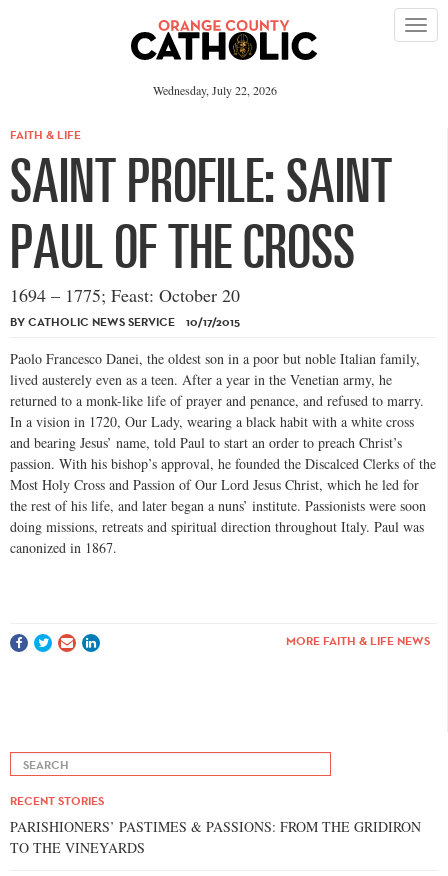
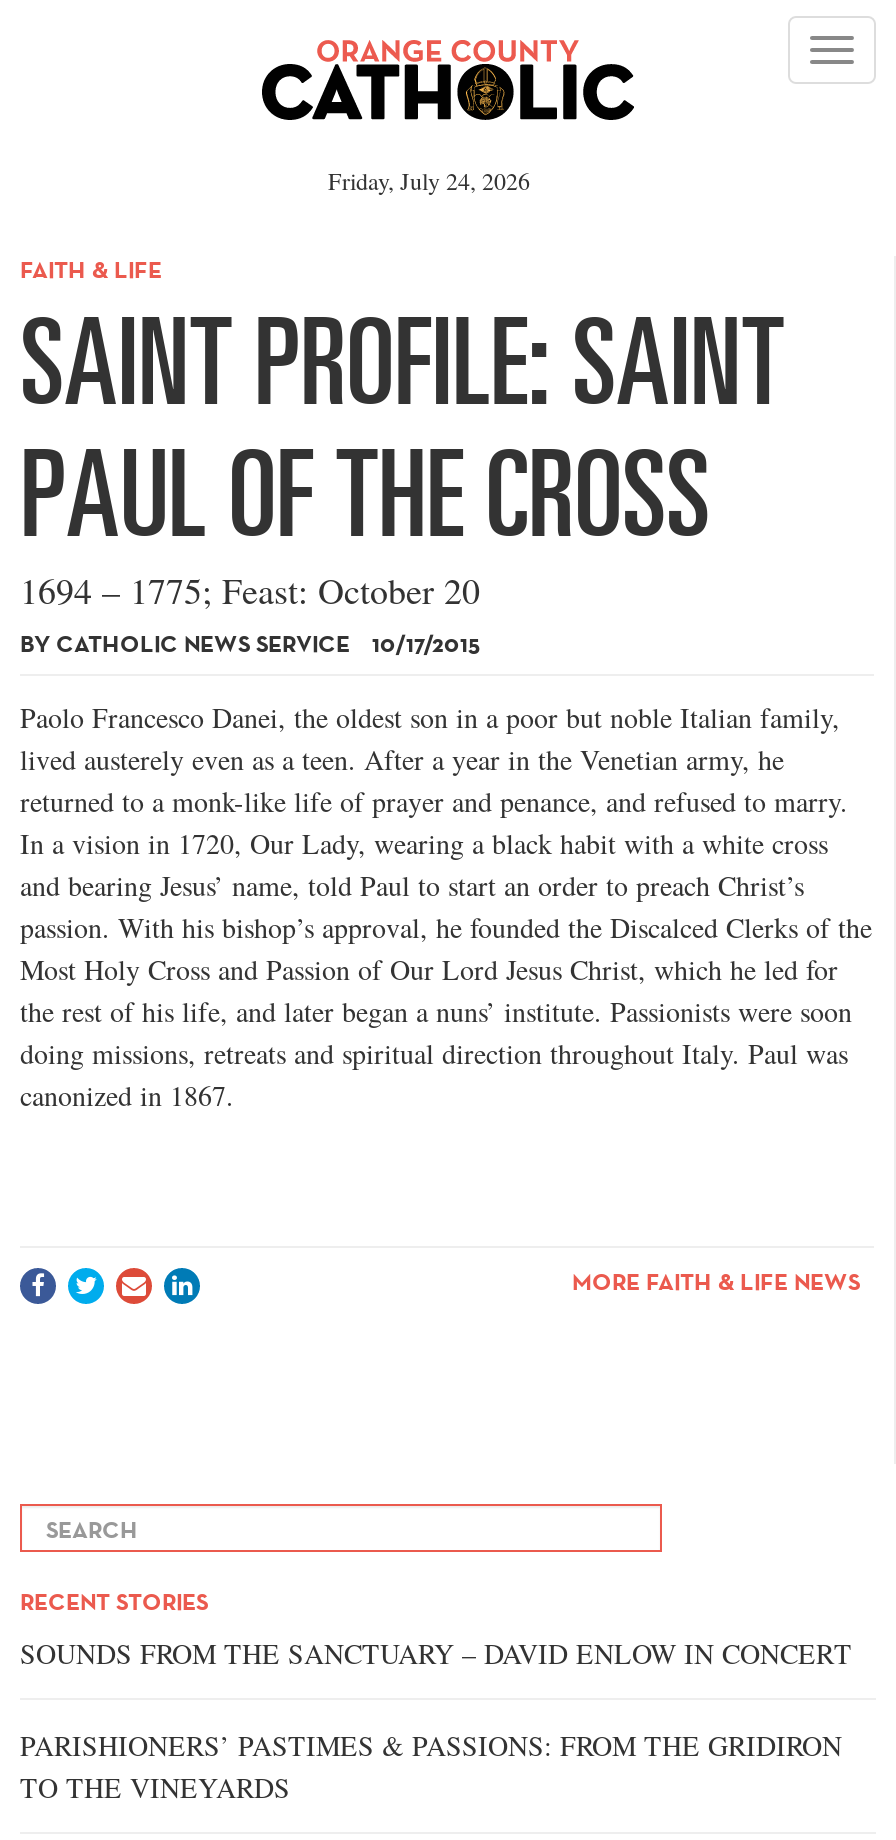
- Wednesday, July 22, 2026
+ Friday, July 24, 2026

+ SOUNDS FROM THE SANCTUARY – DAVID ENLOW IN CONCERT
